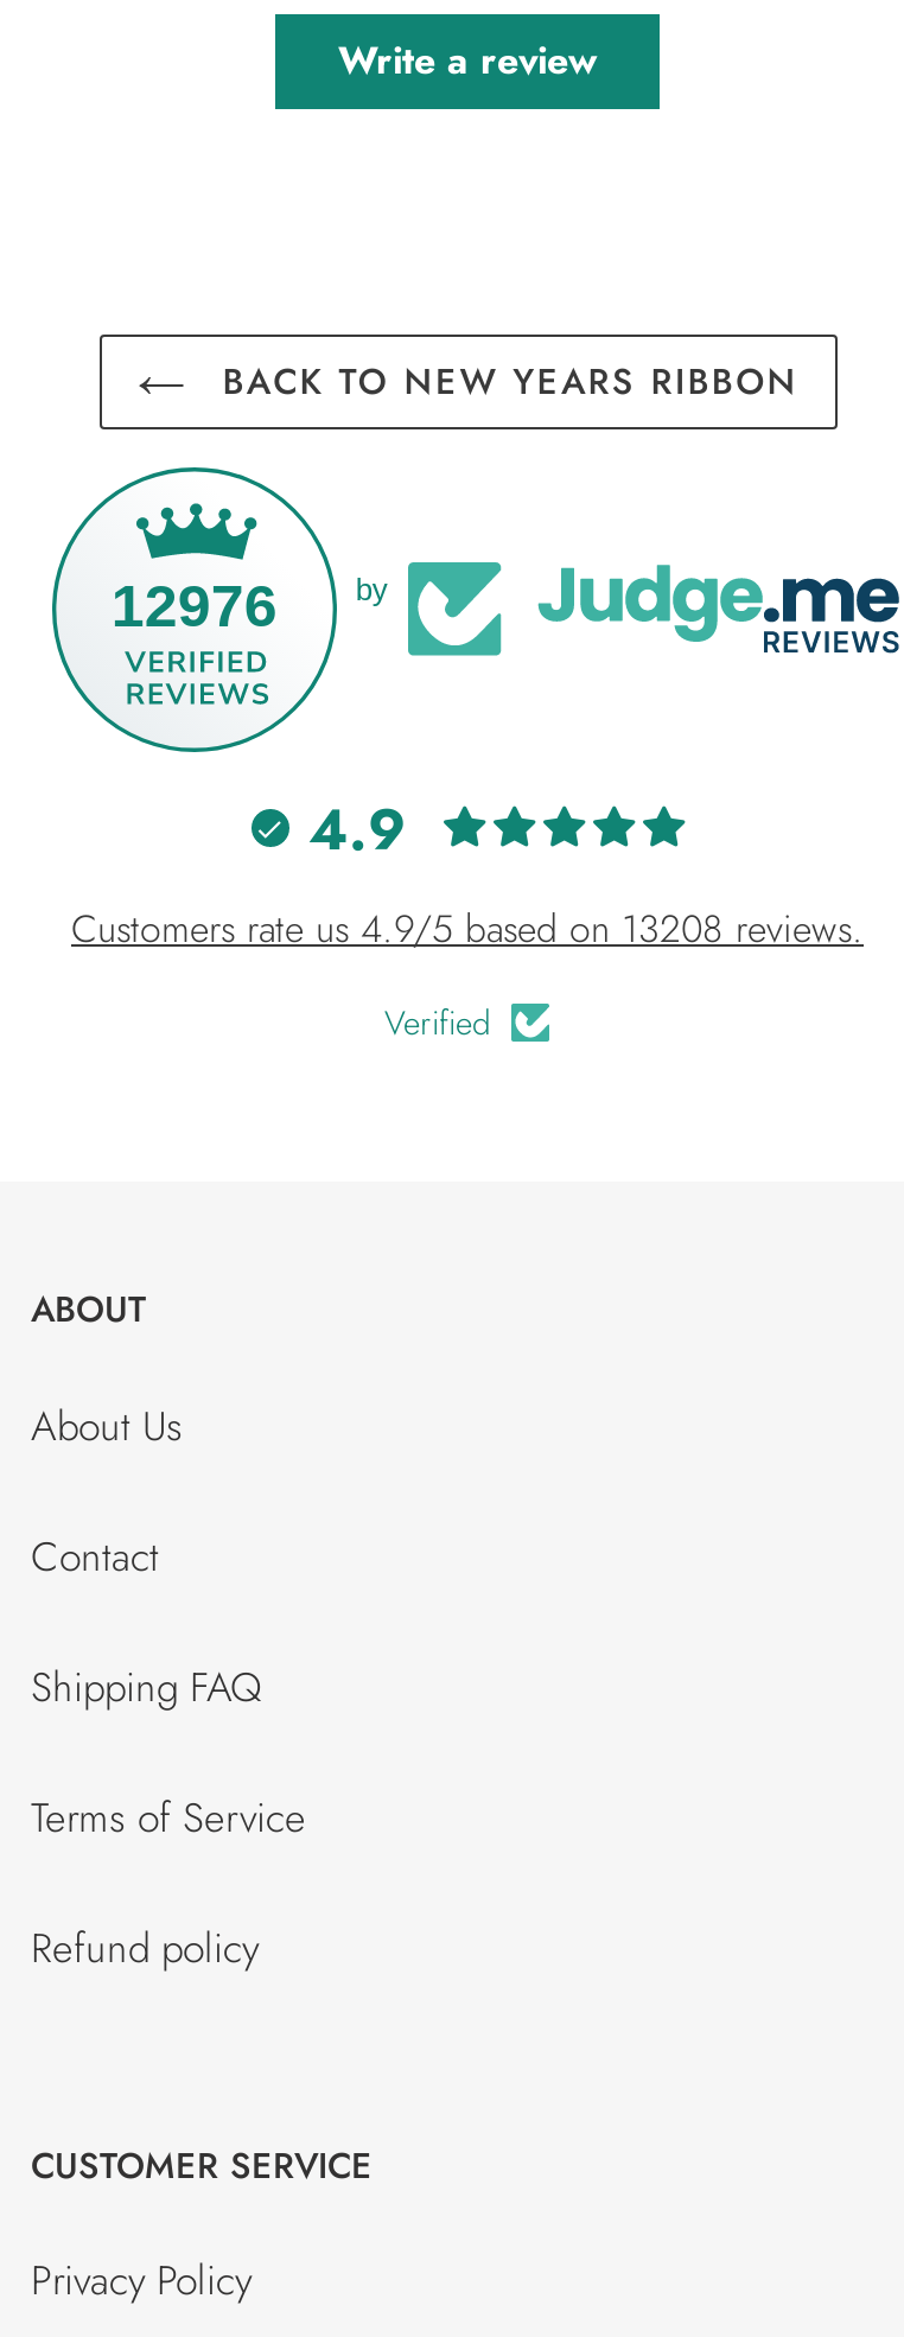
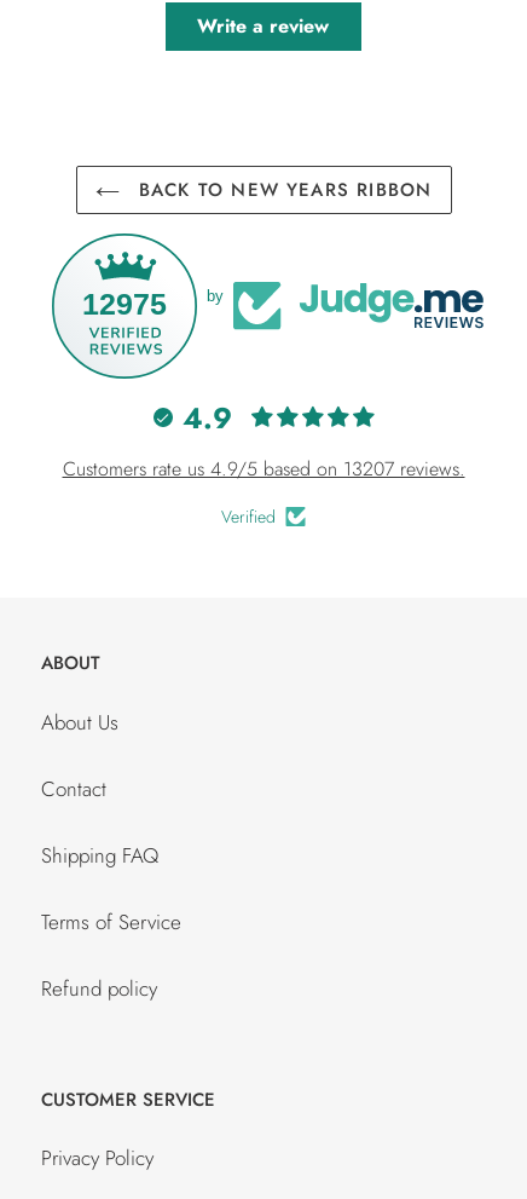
- 12976
+ 12975

- Customers rate us 4.9/5 based on 13208 reviews.
+ Customers rate us 4.9/5 based on 13207 reviews.
